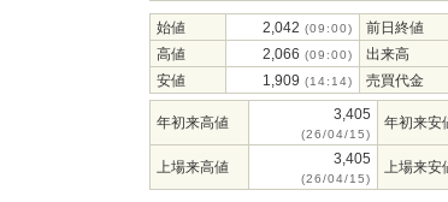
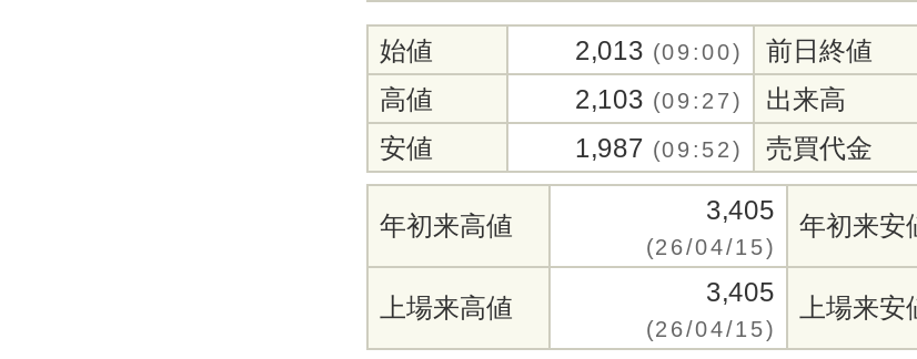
- 2,042 (09:00) 前日終値
+ 2,013 (09:00) 前日終値

- 2,066 (09:00) 出来高
+ 2,103 (09:27) 出来高

- 1,909 (14:14) 売買代金
+ 1,987 (09:52) 売買代金
